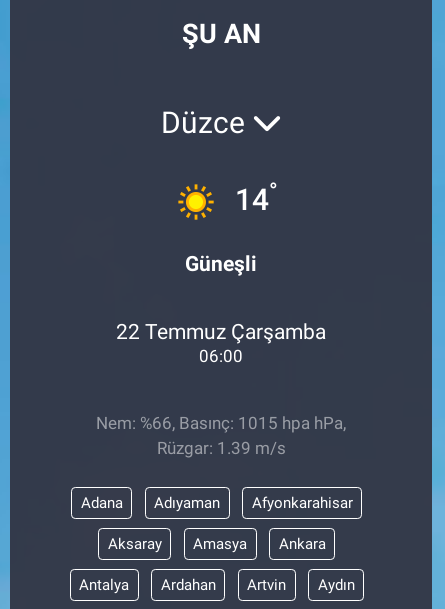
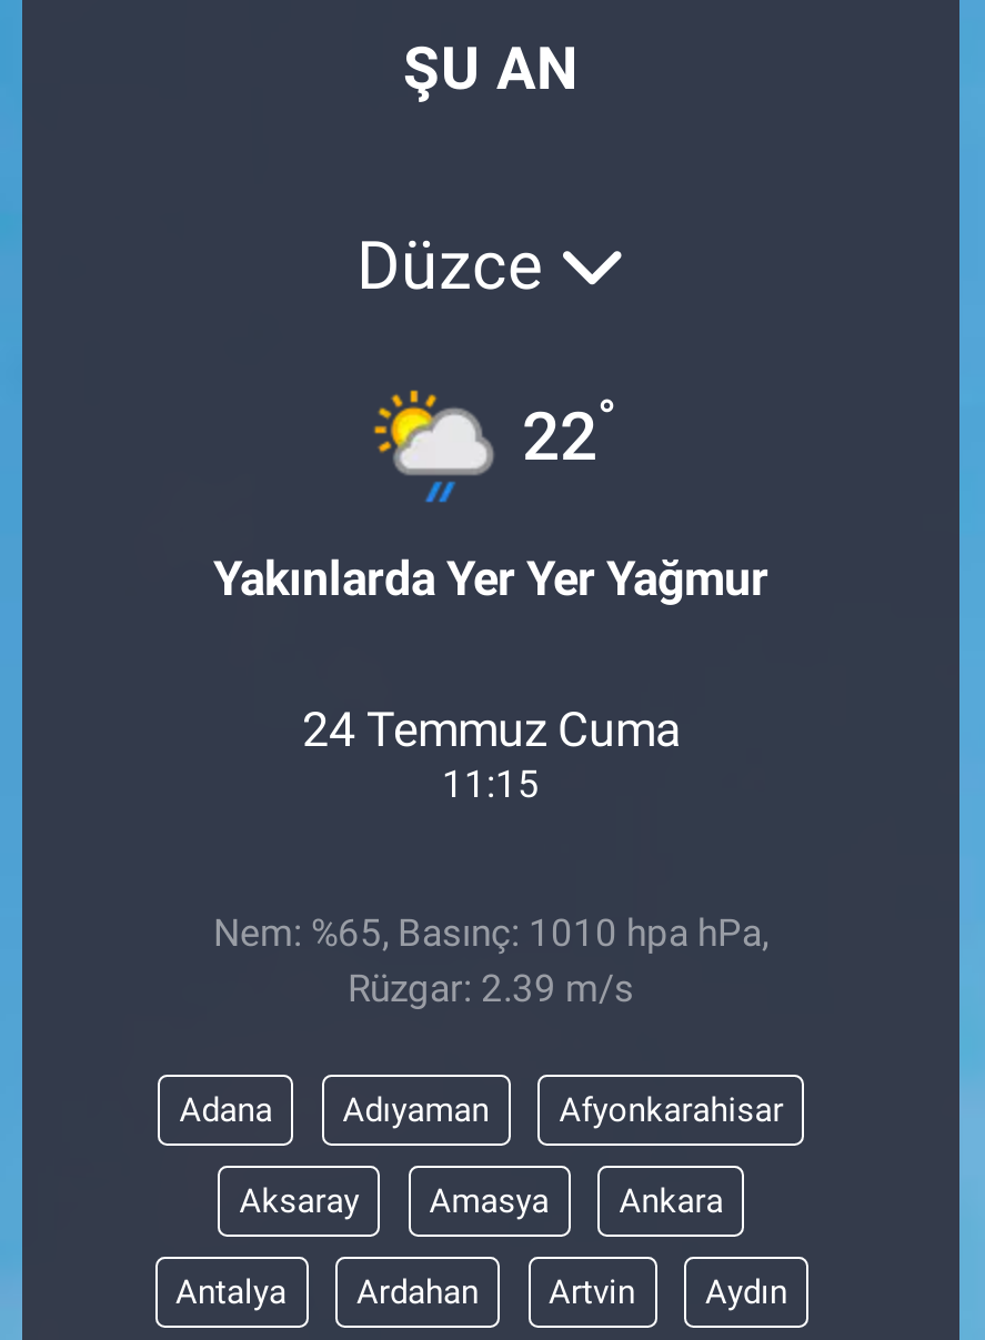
- [image]
- 14°
+ [image]
+ 22°

- Güneşli
+ Yakınlarda Yer Yer Yağmur

- 22 Temmuz Çarşamba
- 06:00
+ 24 Temmuz Cuma
+ 11:15

- Nem: %66, Basınç: 1015 hpa hPa,
- Rüzgar: 1.39 m/s
+ Nem: %65, Basınç: 1010 hpa hPa,
+ Rüzgar: 2.39 m/s
